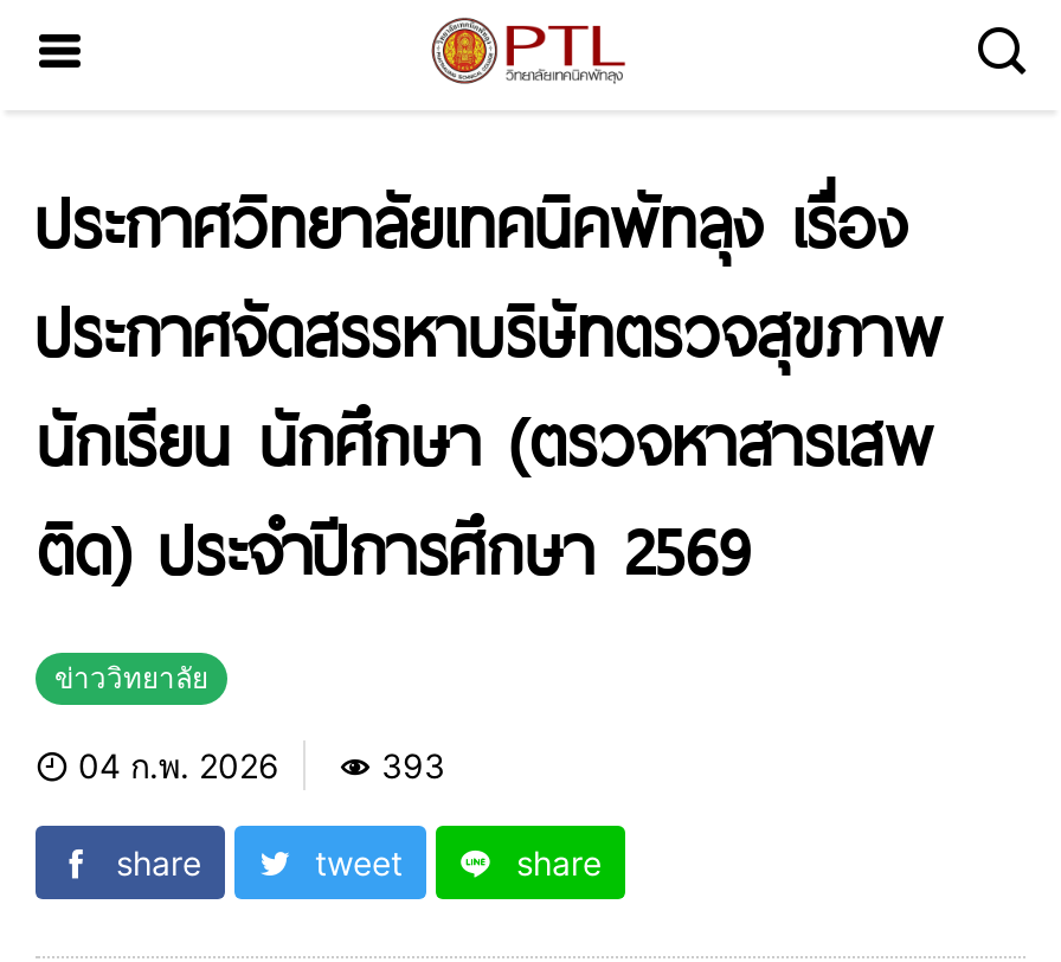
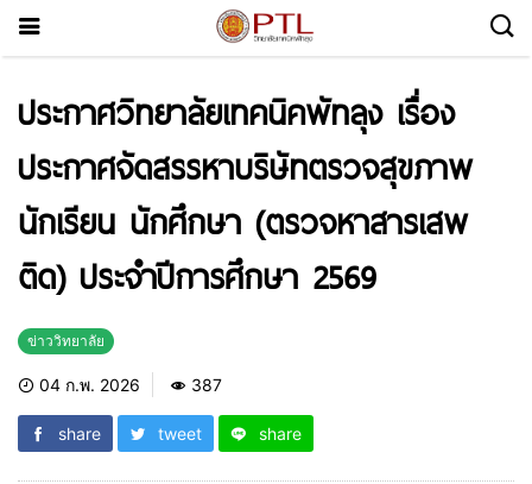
- 393
+ 387
